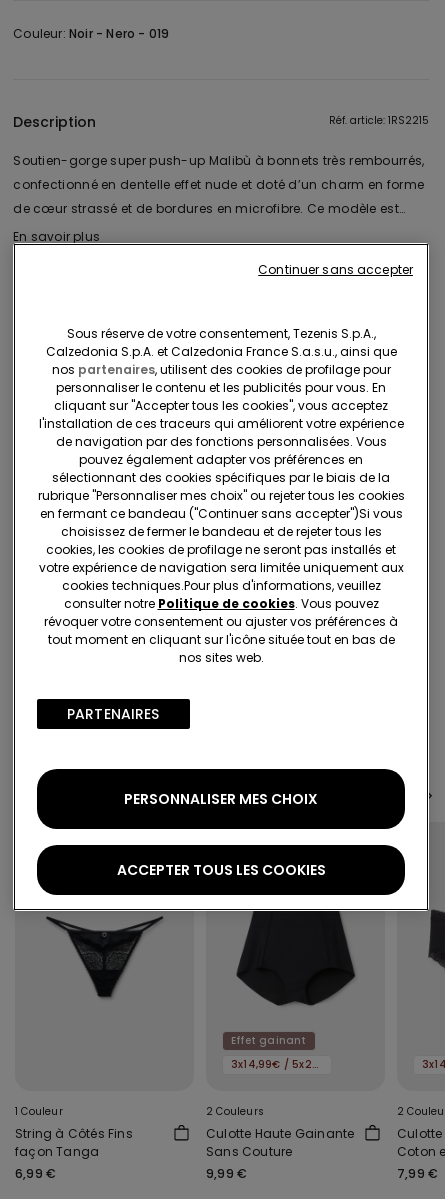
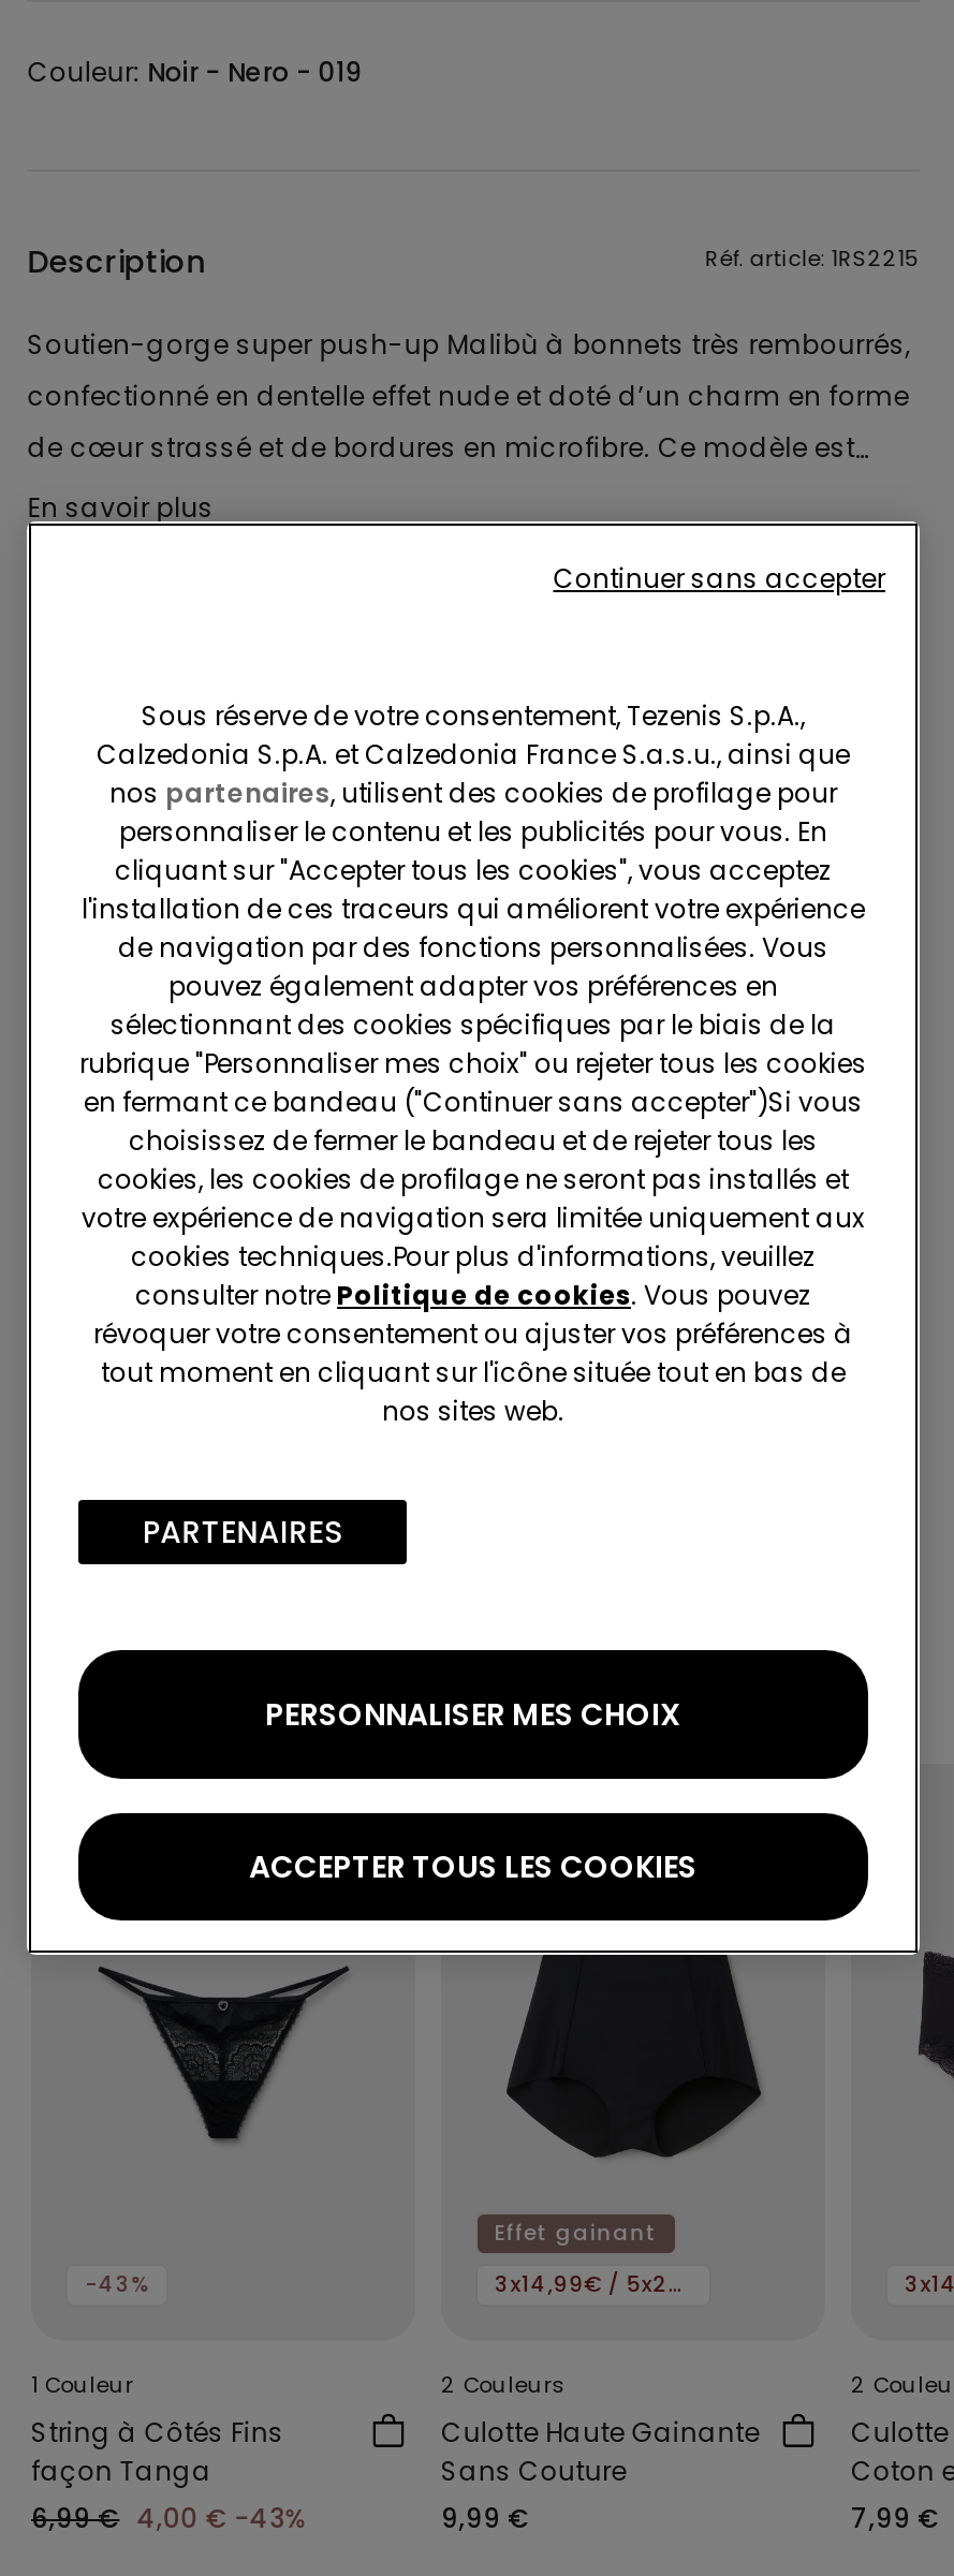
+ -43%

- 6,99 €
+ 6,99 € 4,00 €-43%
